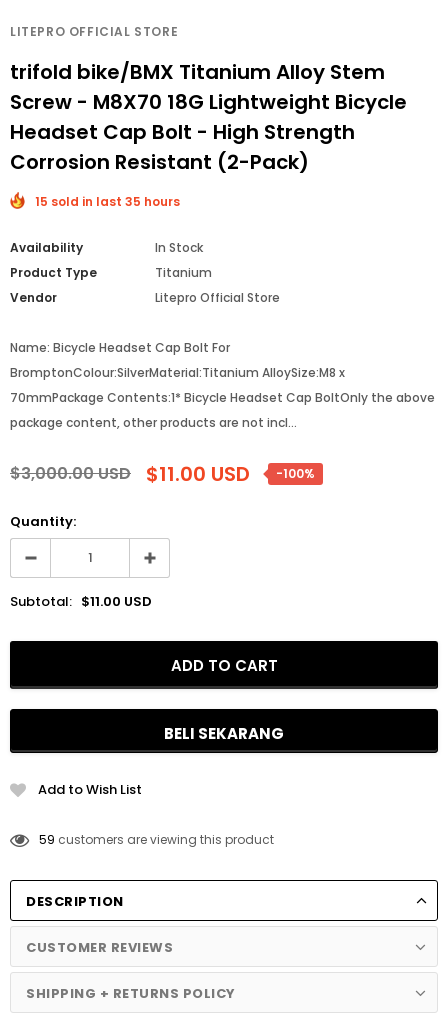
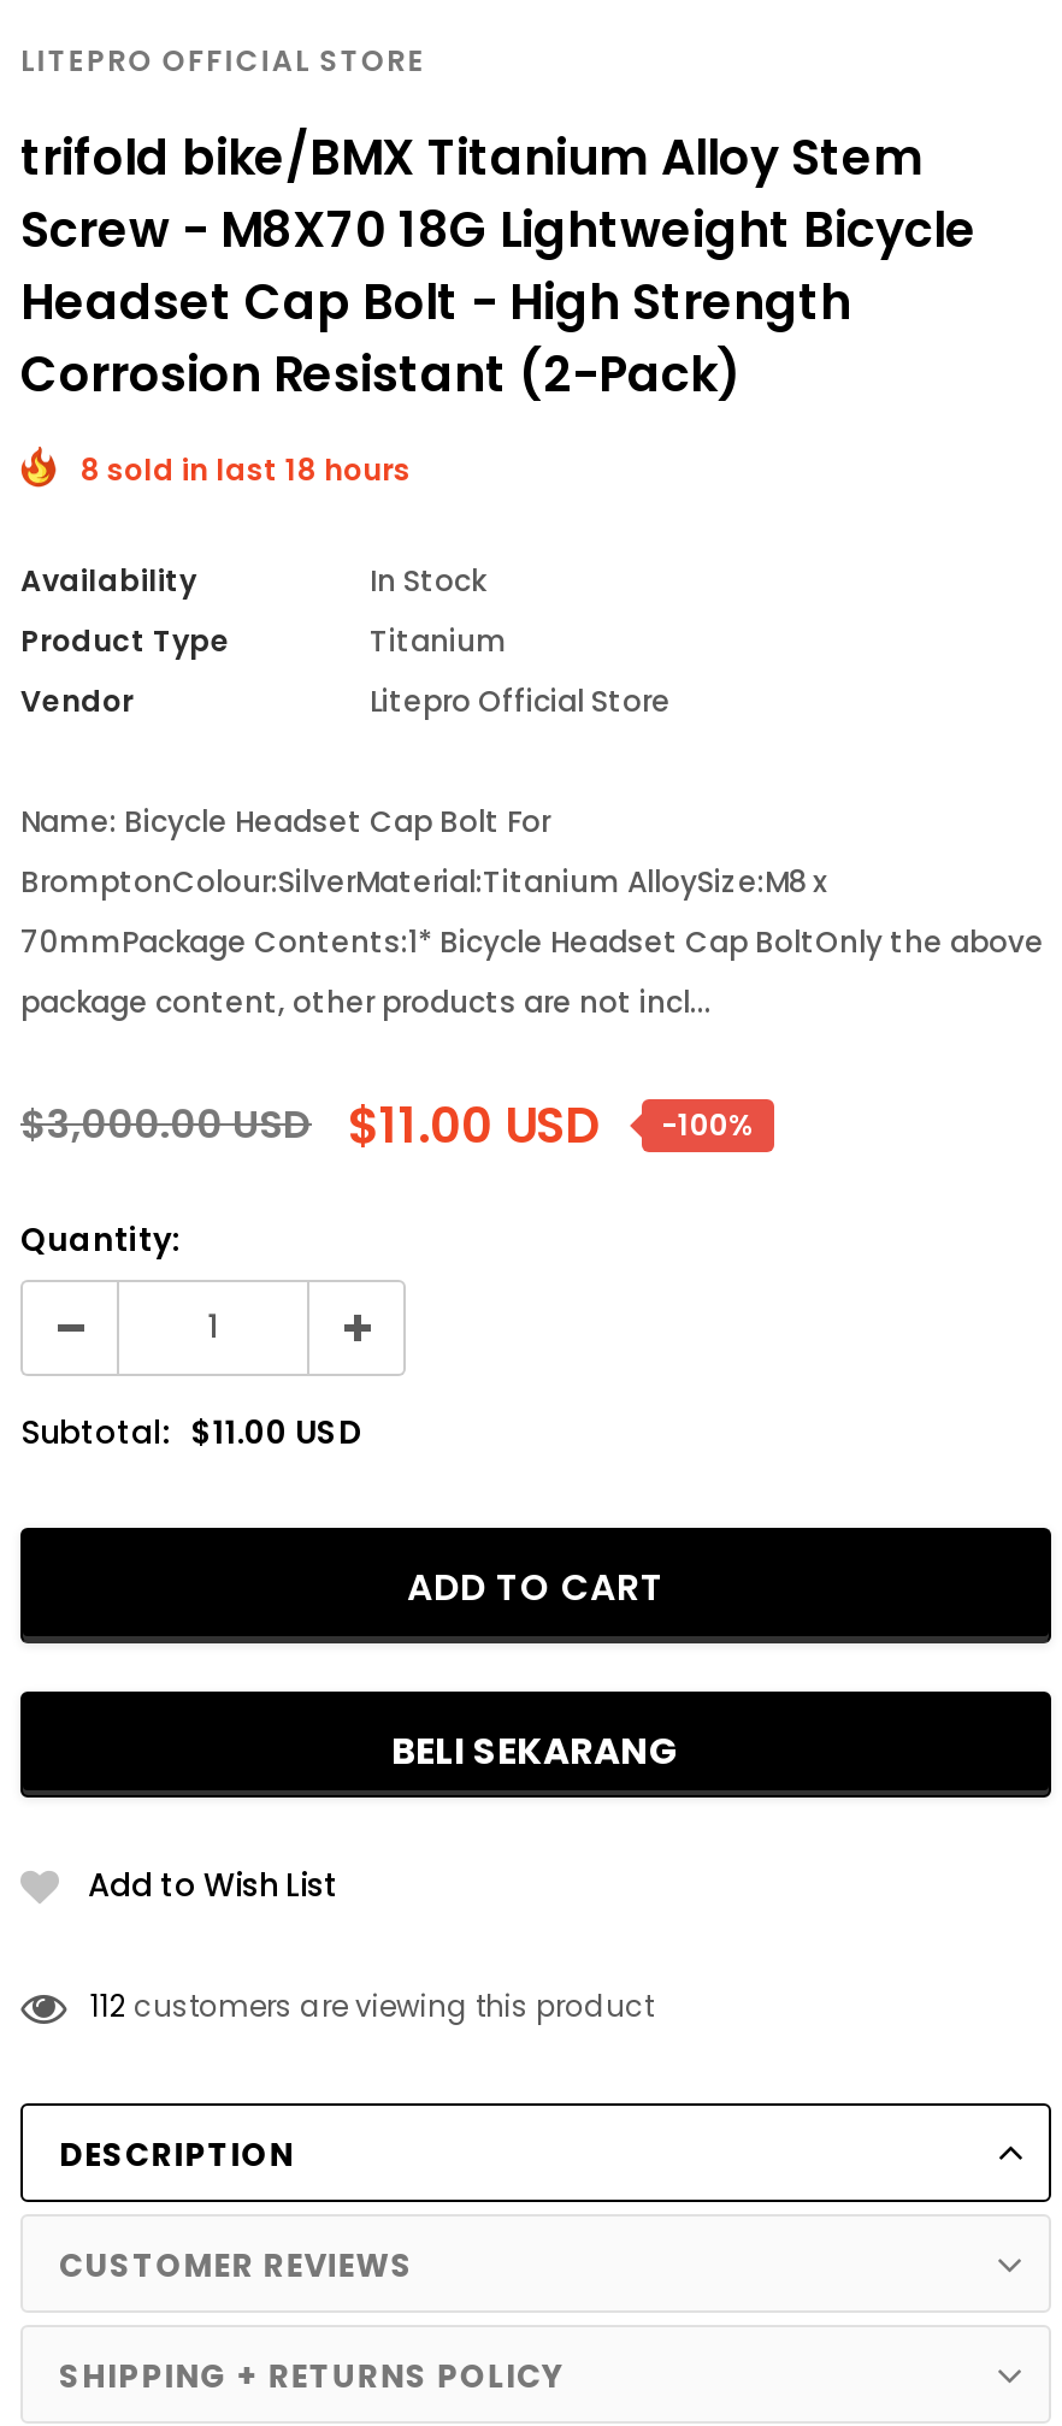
- 15 sold in last 35 hours
+ 8 sold in last 18 hours

- 59 customers are viewing this product
+ 112 customers are viewing this product
